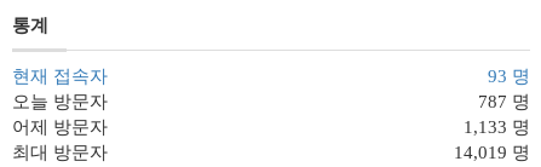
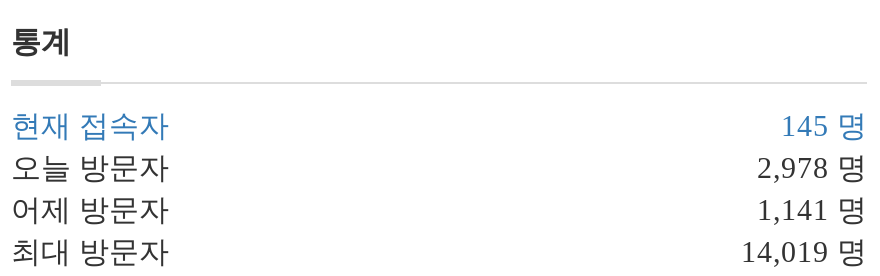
- 93 명
+ 145 명

- 787 명
+ 2,978 명

- 1,133 명
+ 1,141 명
